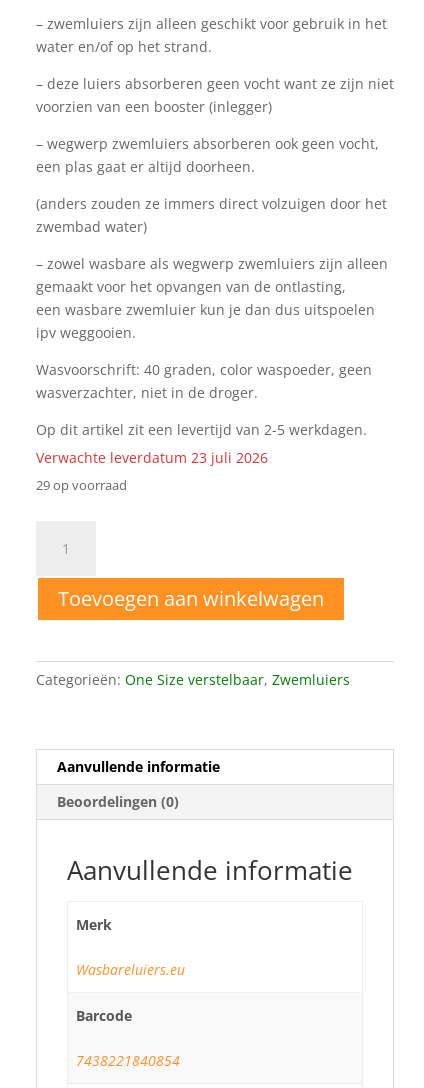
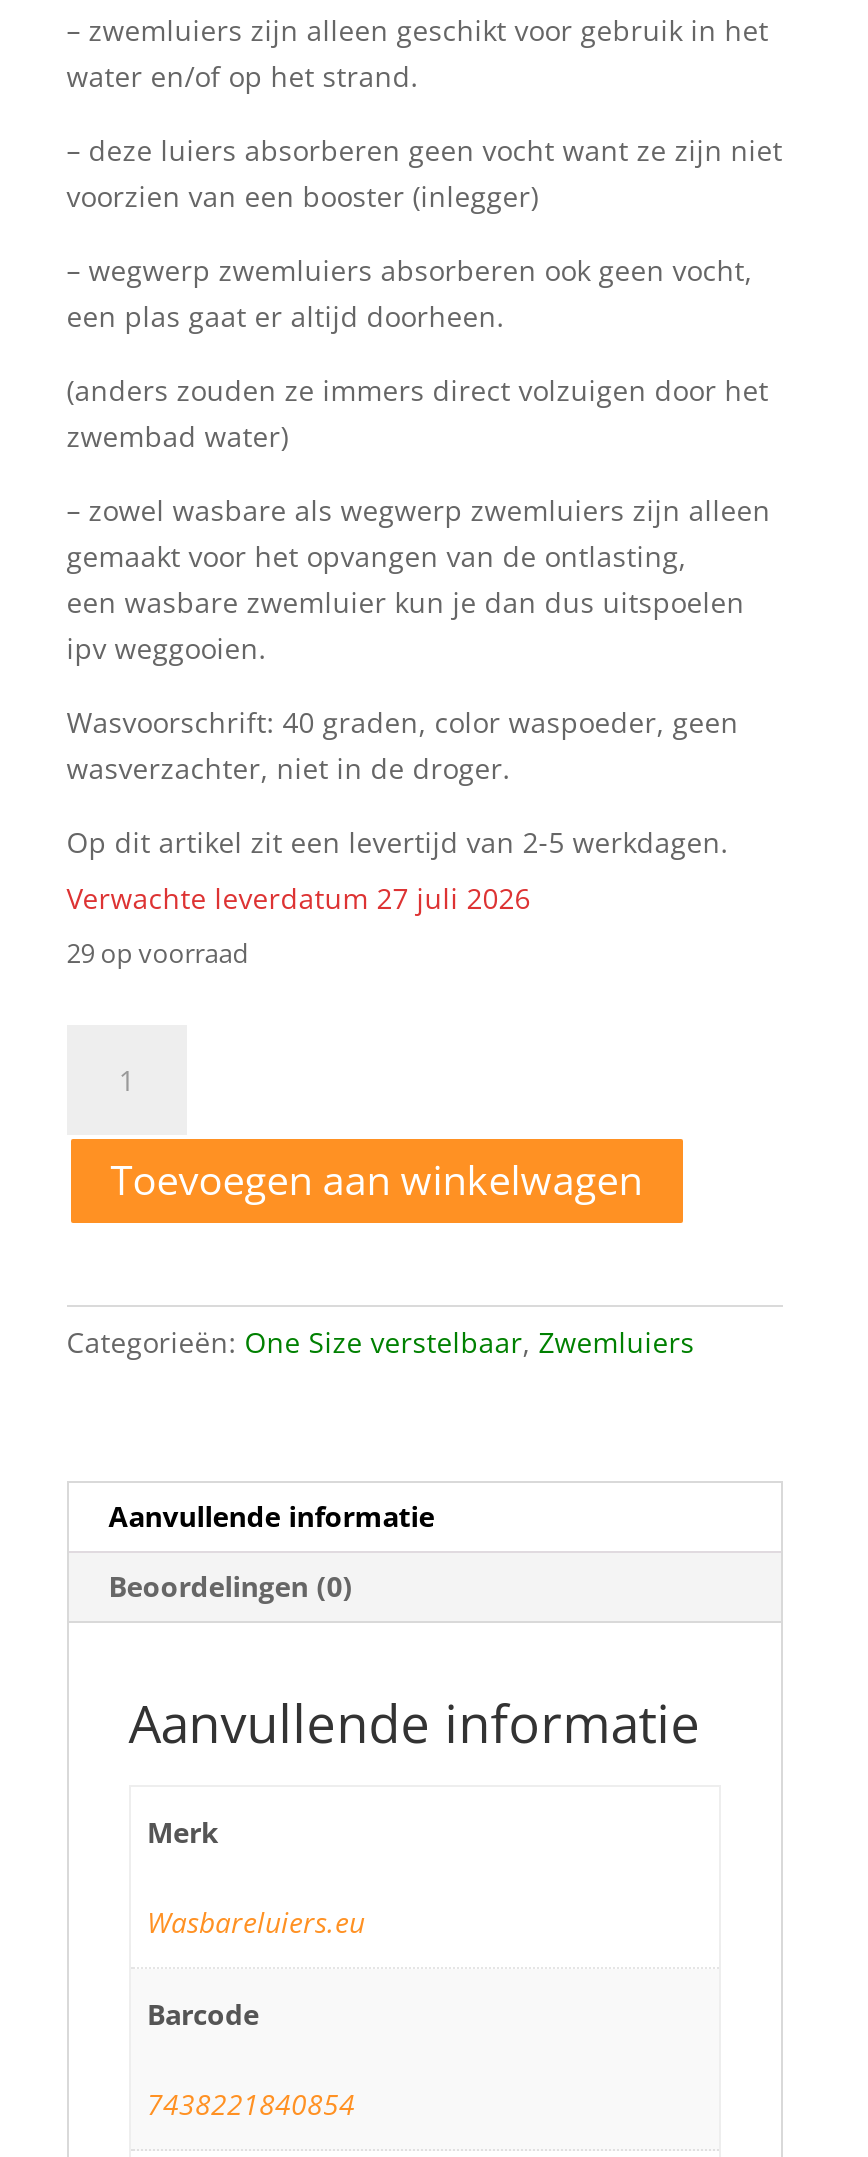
- Verwachte leverdatum 23 juli 2026
+ Verwachte leverdatum 27 juli 2026
